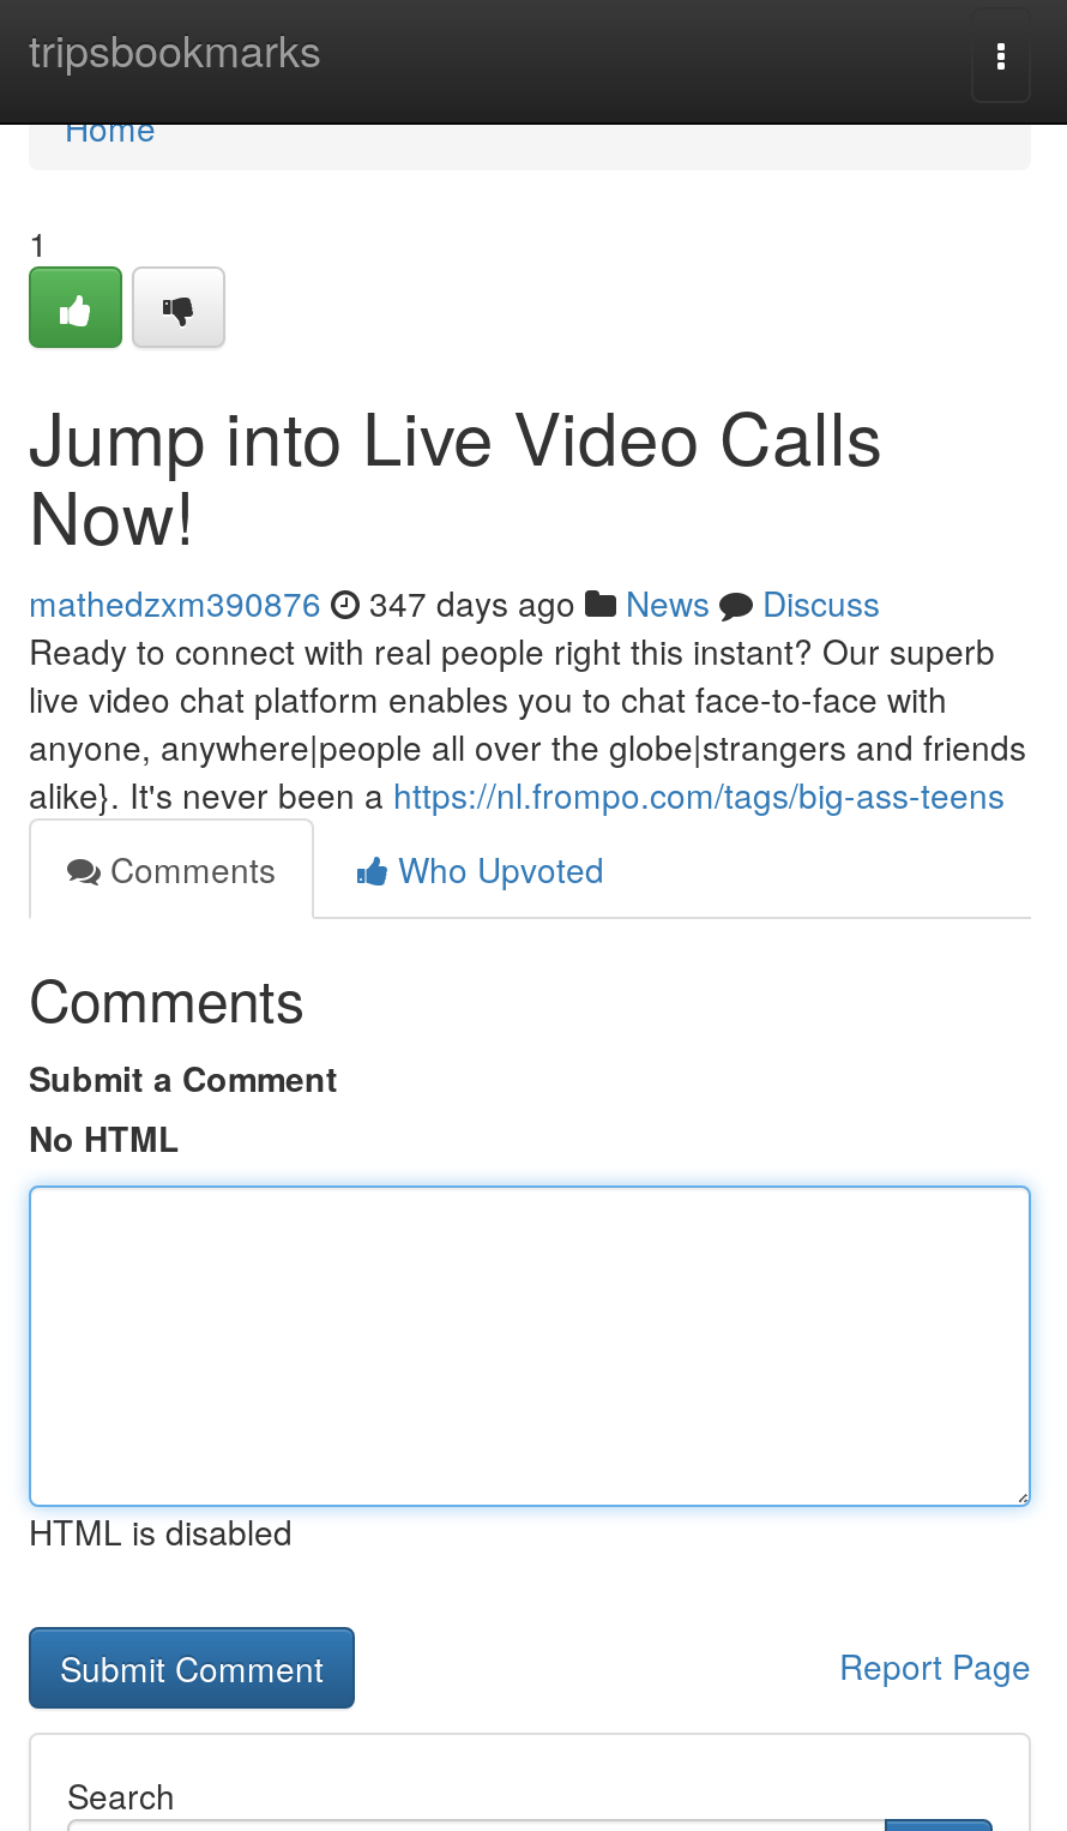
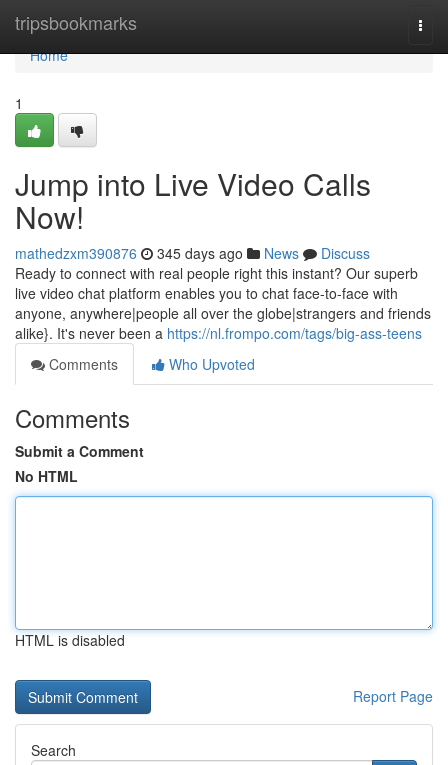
- mathedzxm390876 347 days ago News Discuss
+ mathedzxm390876 345 days ago News Discuss
